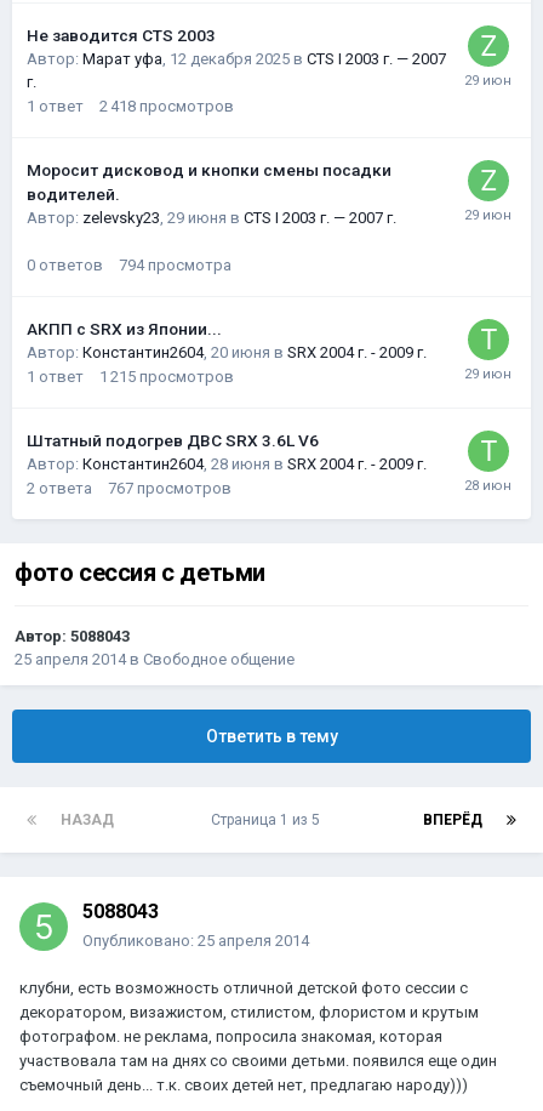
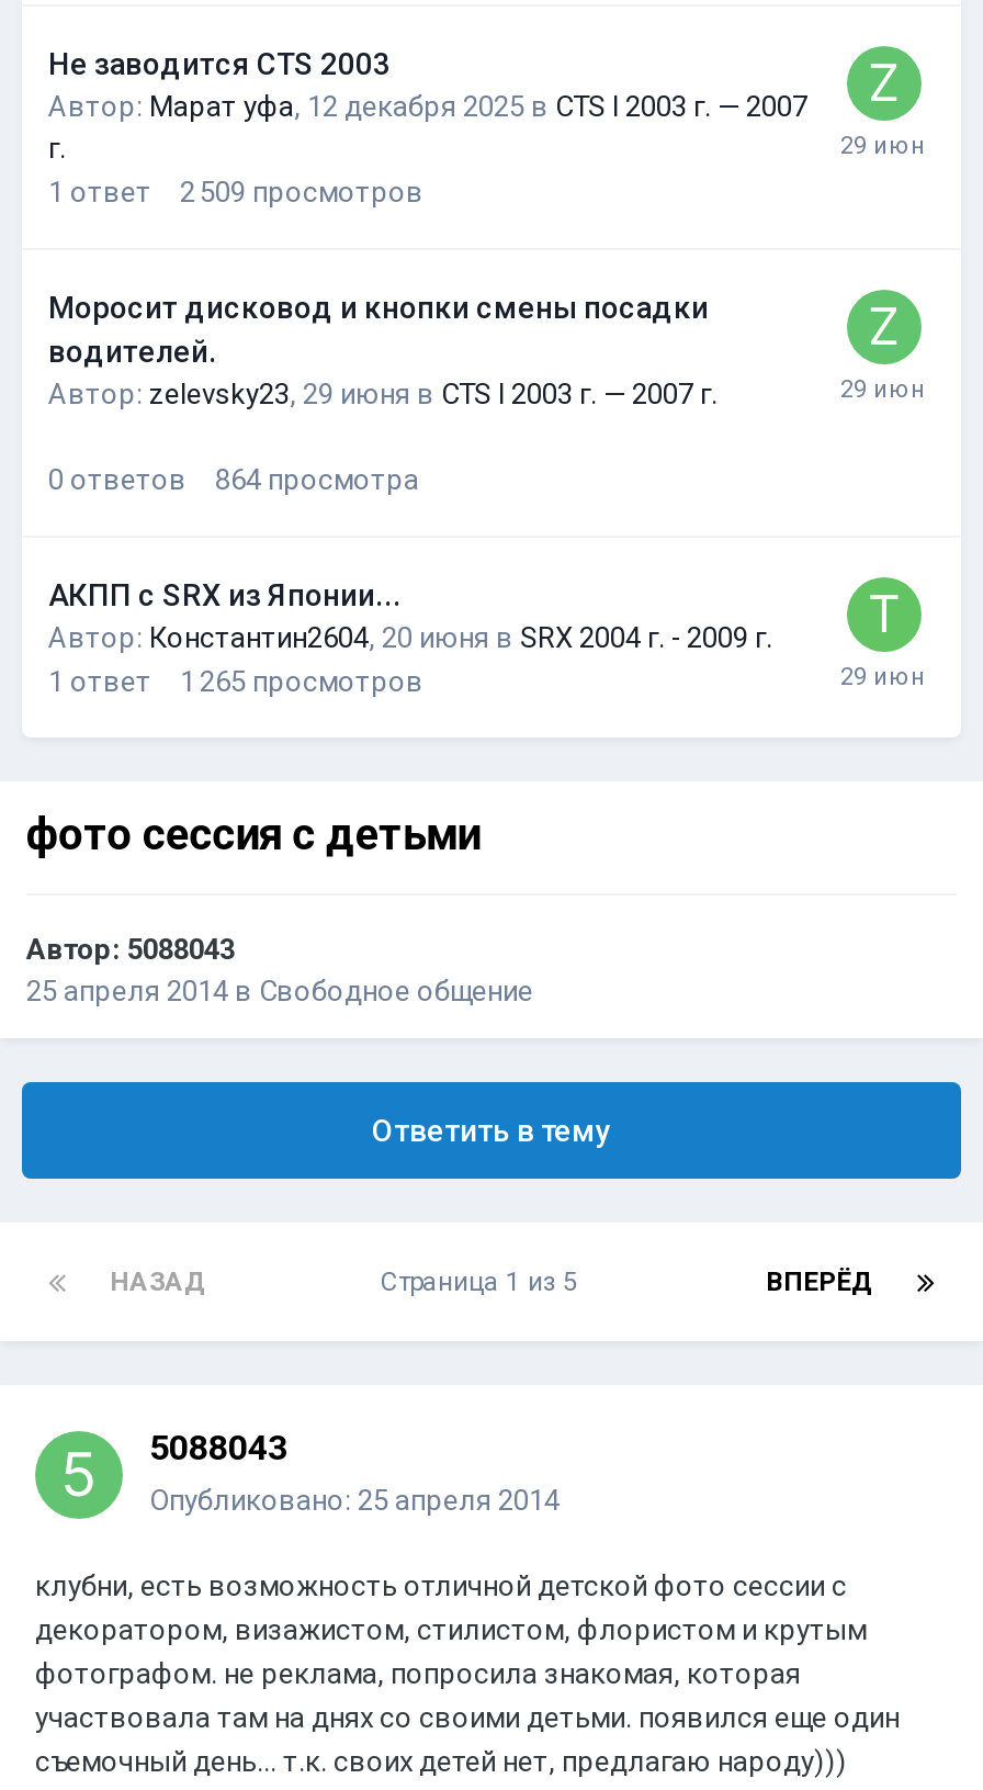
- 1 ответ 2 418 просмотров
+ 1 ответ 2 509 просмотров

- 794 просмотра
+ 864 просмотра

- 1 215 просмотров
- Штатный подогрев ДВС SRX 3.6L V6
- Автор: Константин2604, 28 июня в SRX 2004 г. - 2009 г.
- 2 ответа
- 767 просмотров
+ 1 265 просмотров
